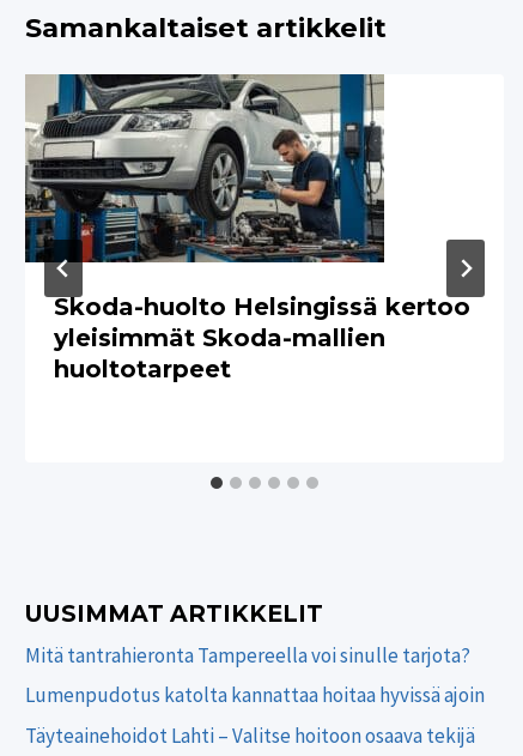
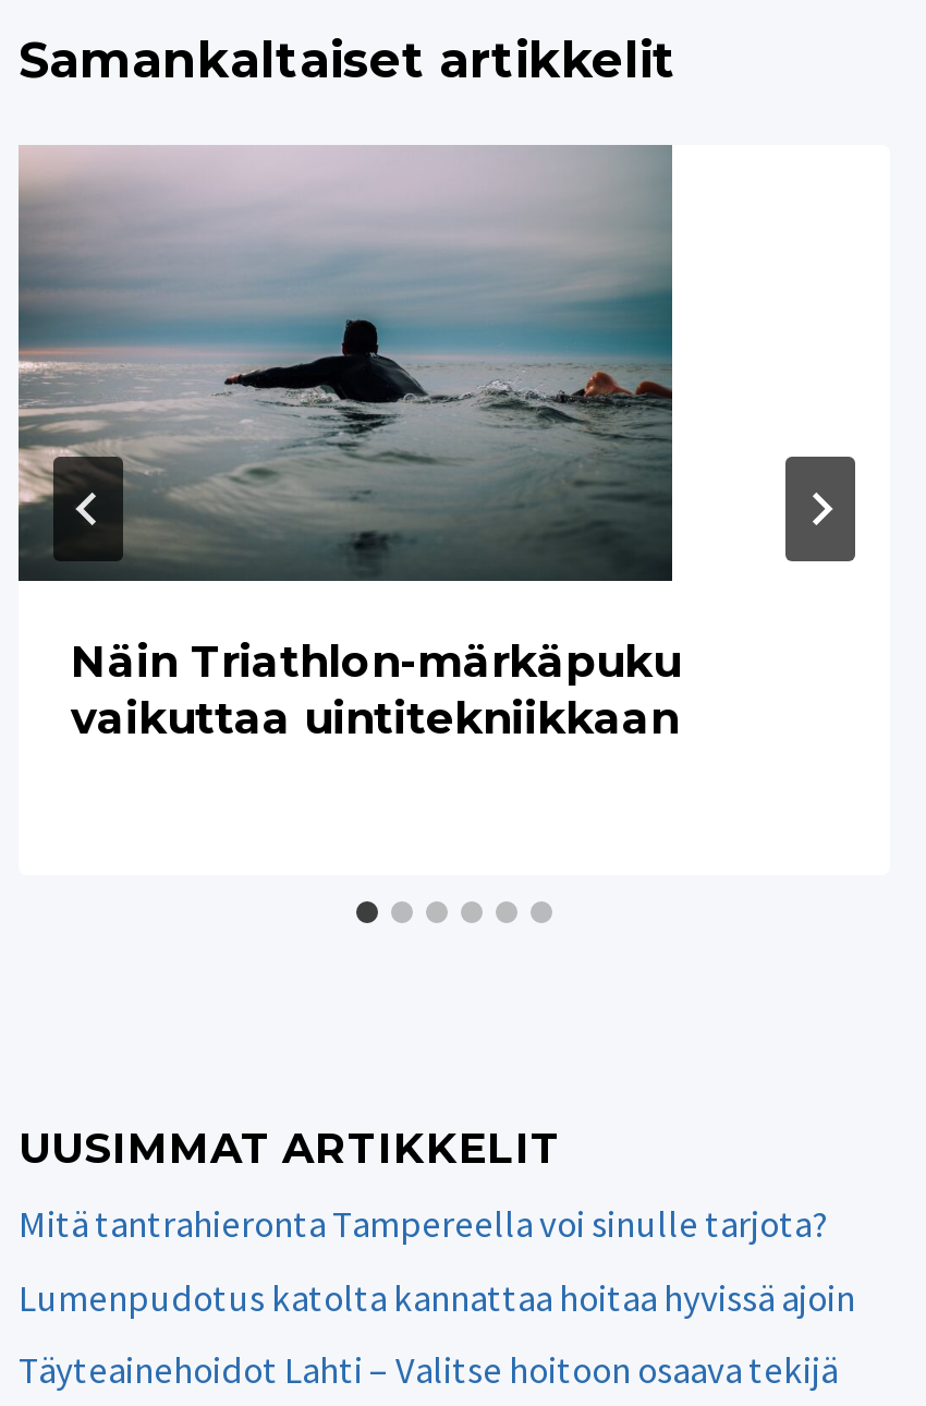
- [image]
- Skoda-huolto Helsingissä kertoo
- yleisimmät Skoda-mallien
- huoltotarpeet
+ [image]
+ Näin Triathlon-märkäpuku
+ vaikuttaa uintitekniikkaan
